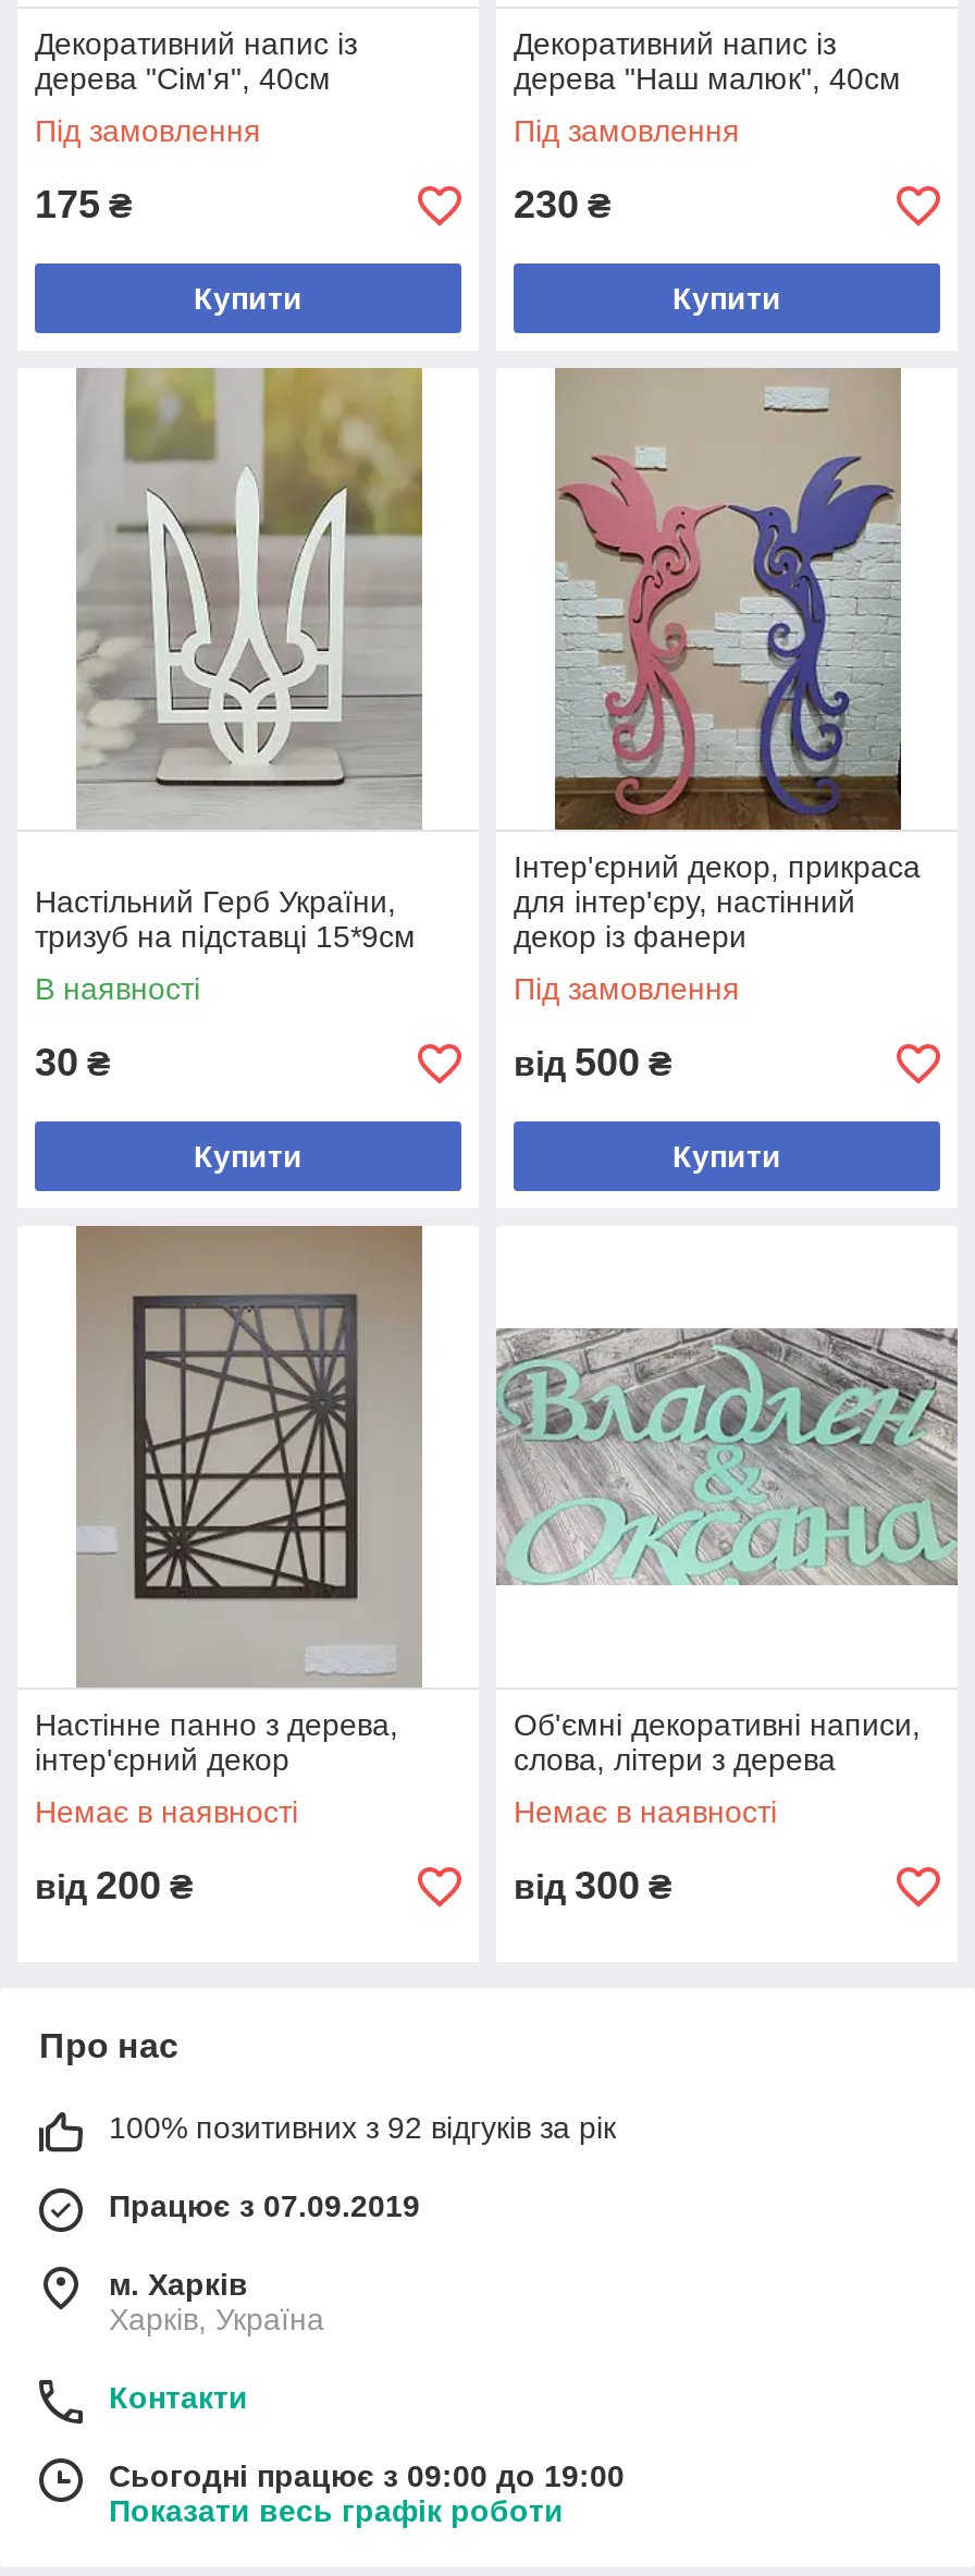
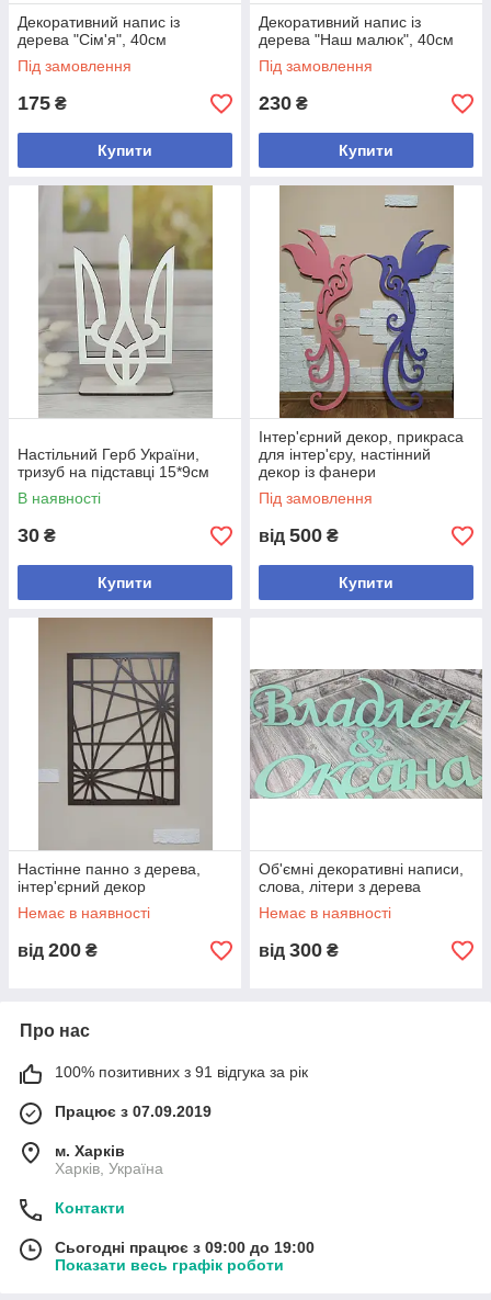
- 100% позитивних з 92 відгуків за рік
+ 100% позитивних з 91 відгука за рік
